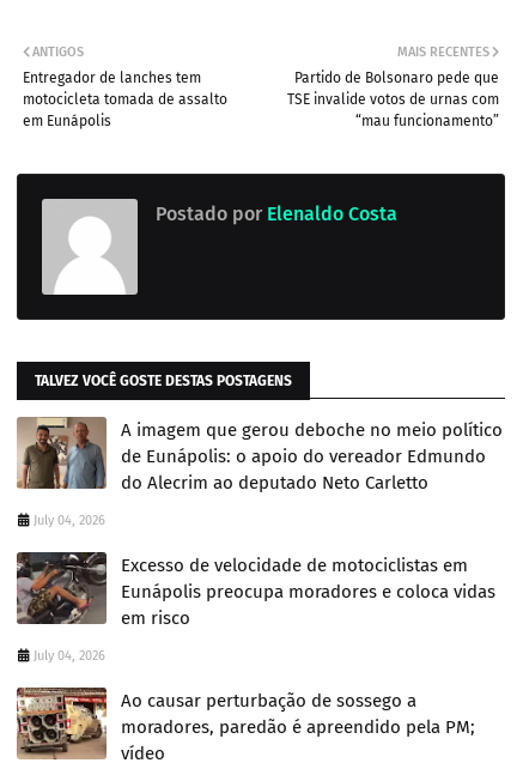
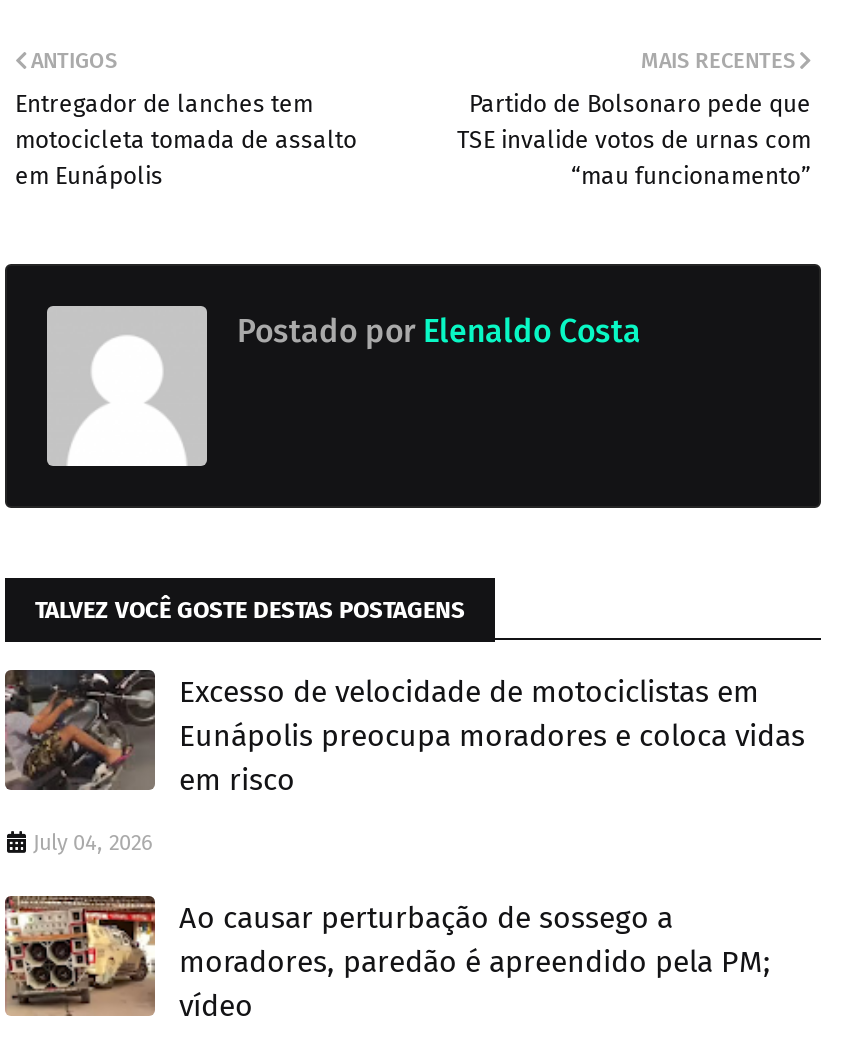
- [image]
- A imagem que gerou deboche no meio político
- de Eunápolis: o apoio do vereador Edmundo
- do Alecrim ao deputado Neto Carletto
- July 04, 2026
